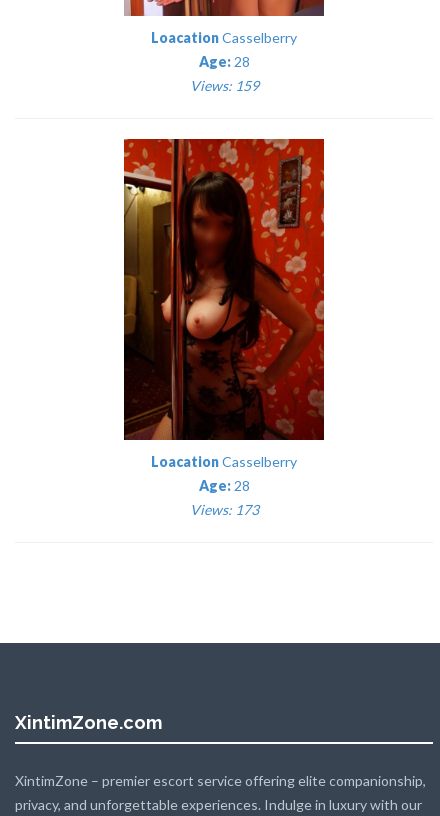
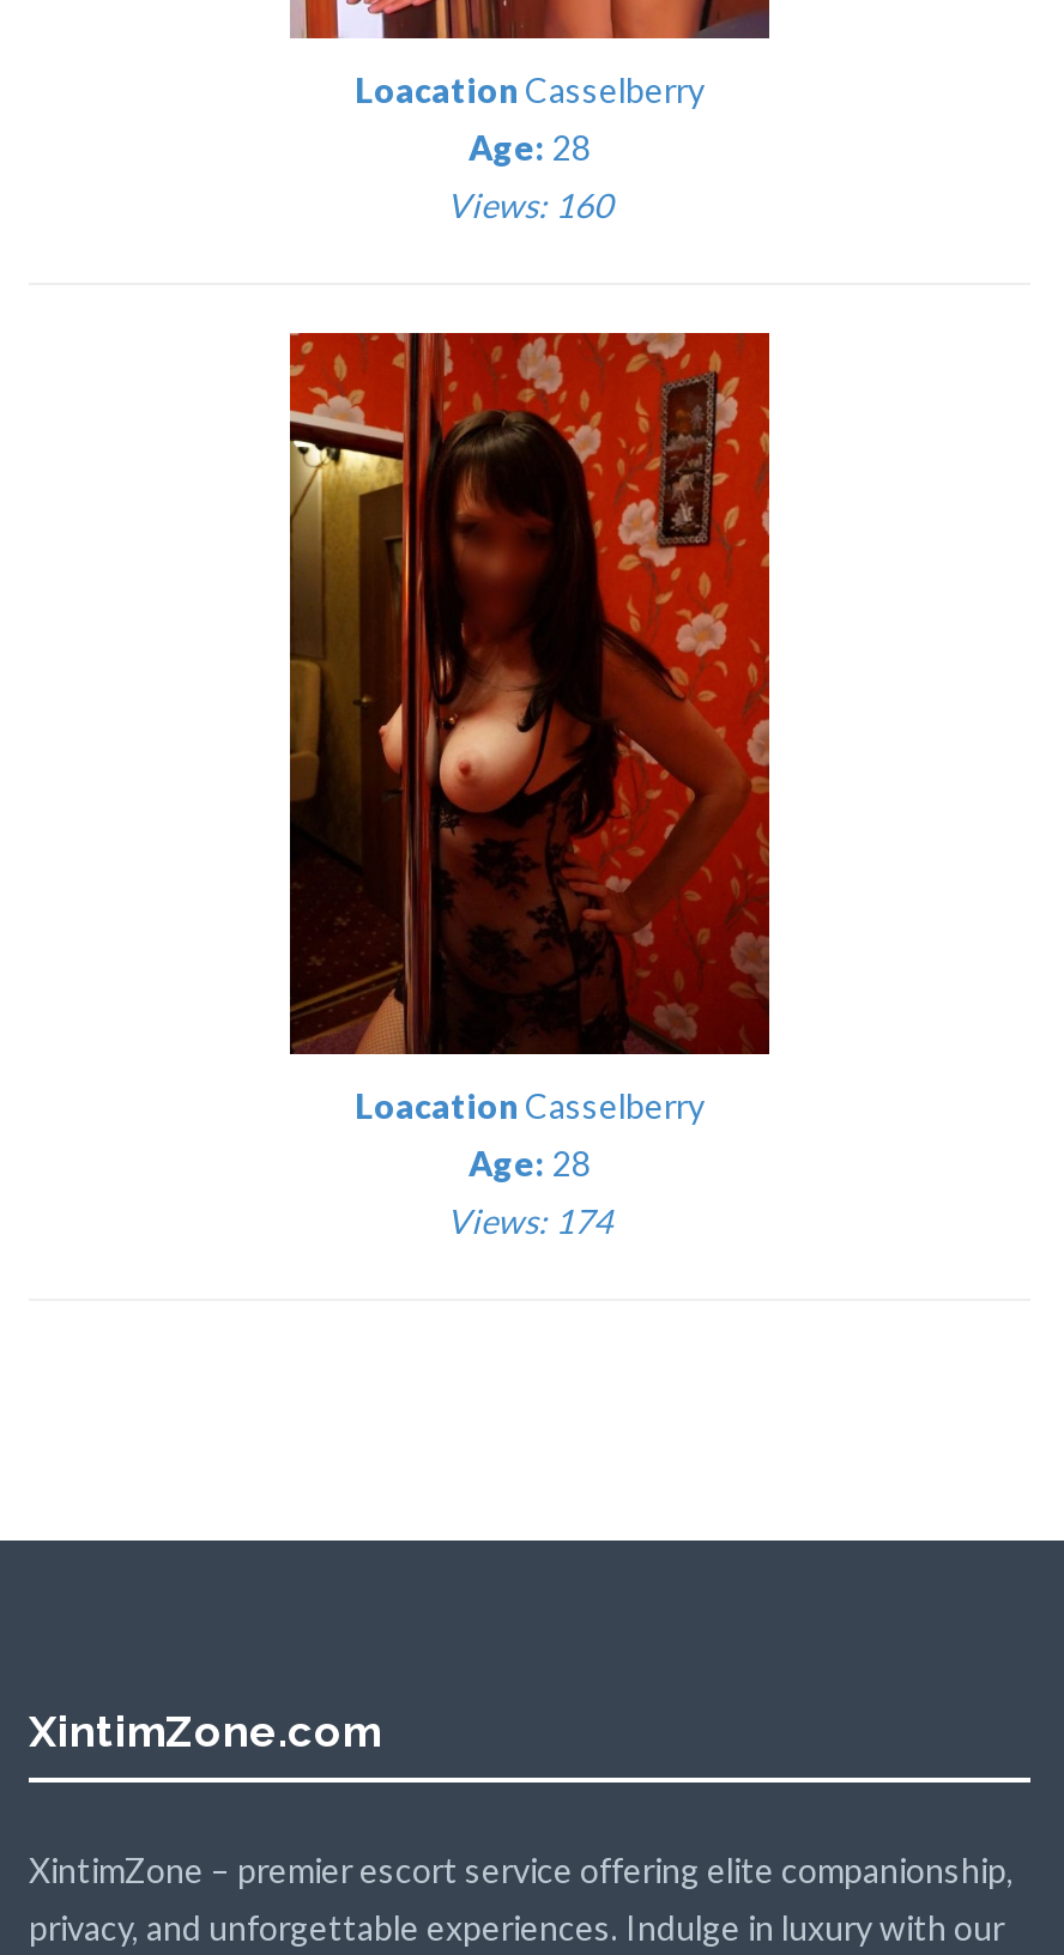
- Views: 159
+ Views: 160

- Views: 173
+ Views: 174
